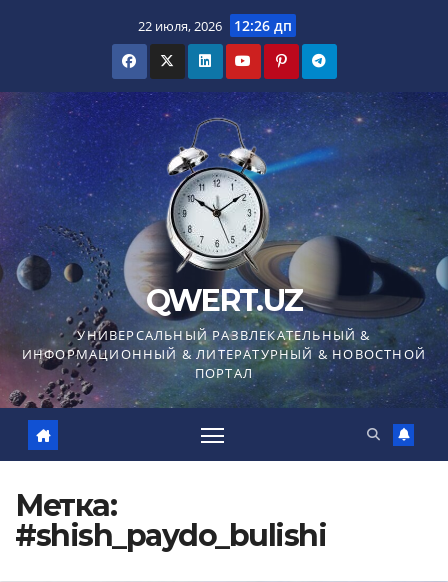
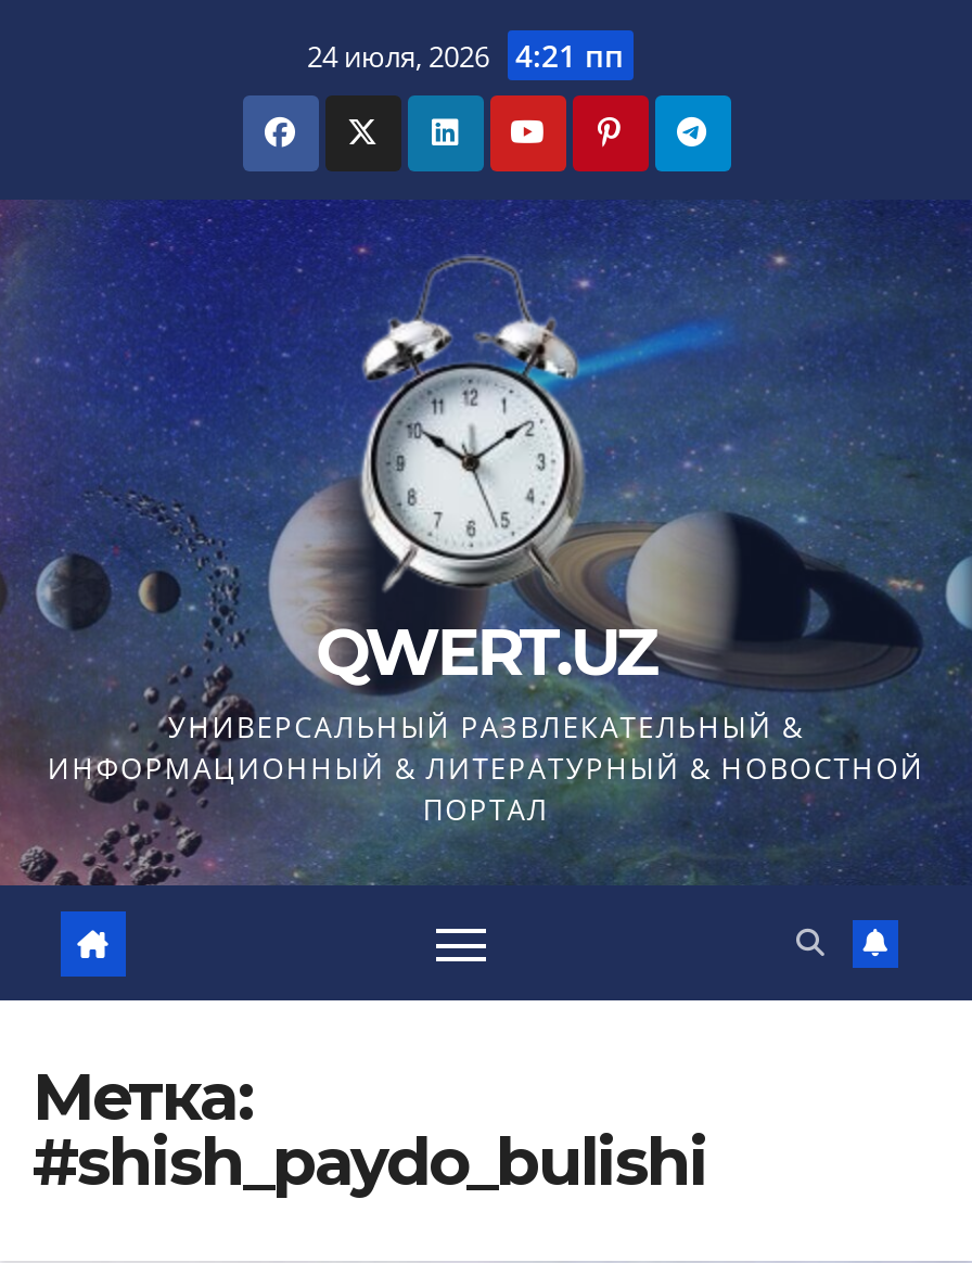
- 22 июля, 2026 12:26 дп
+ 24 июля, 2026 4:21 пп
